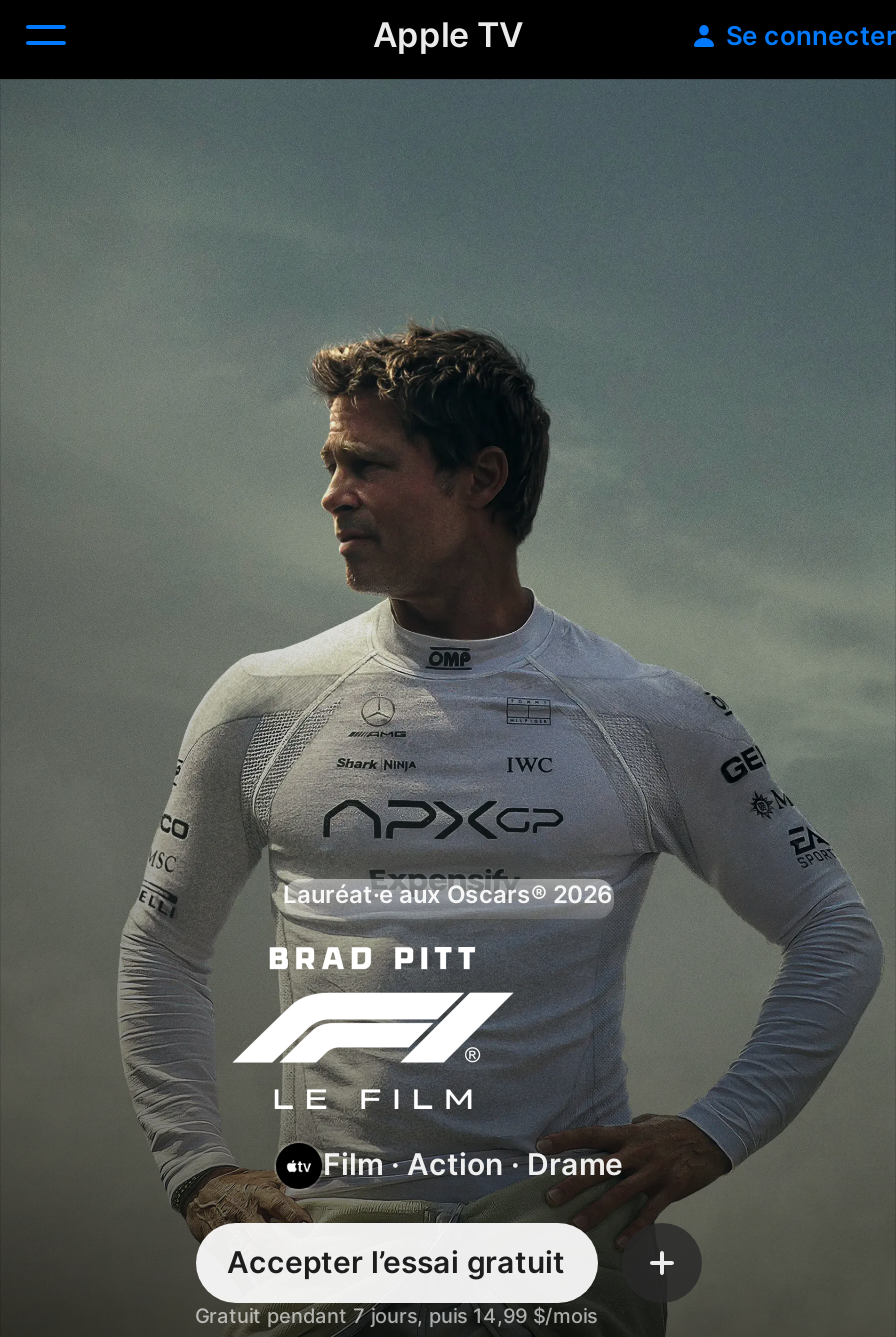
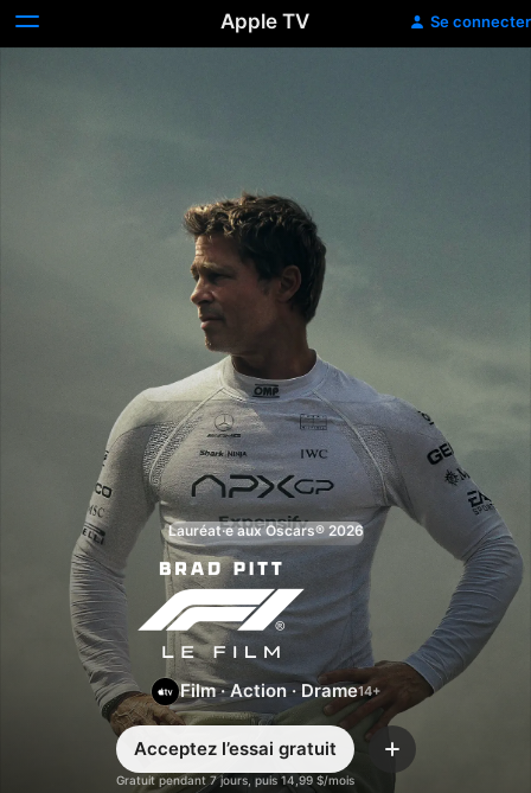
- Accepter l’essai gratuit
+ Acceptez l’essai gratuit
